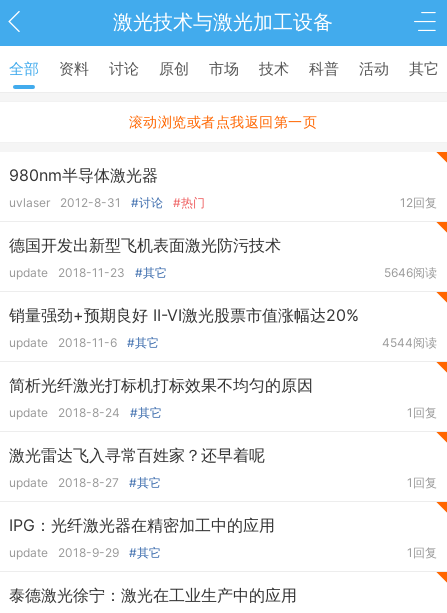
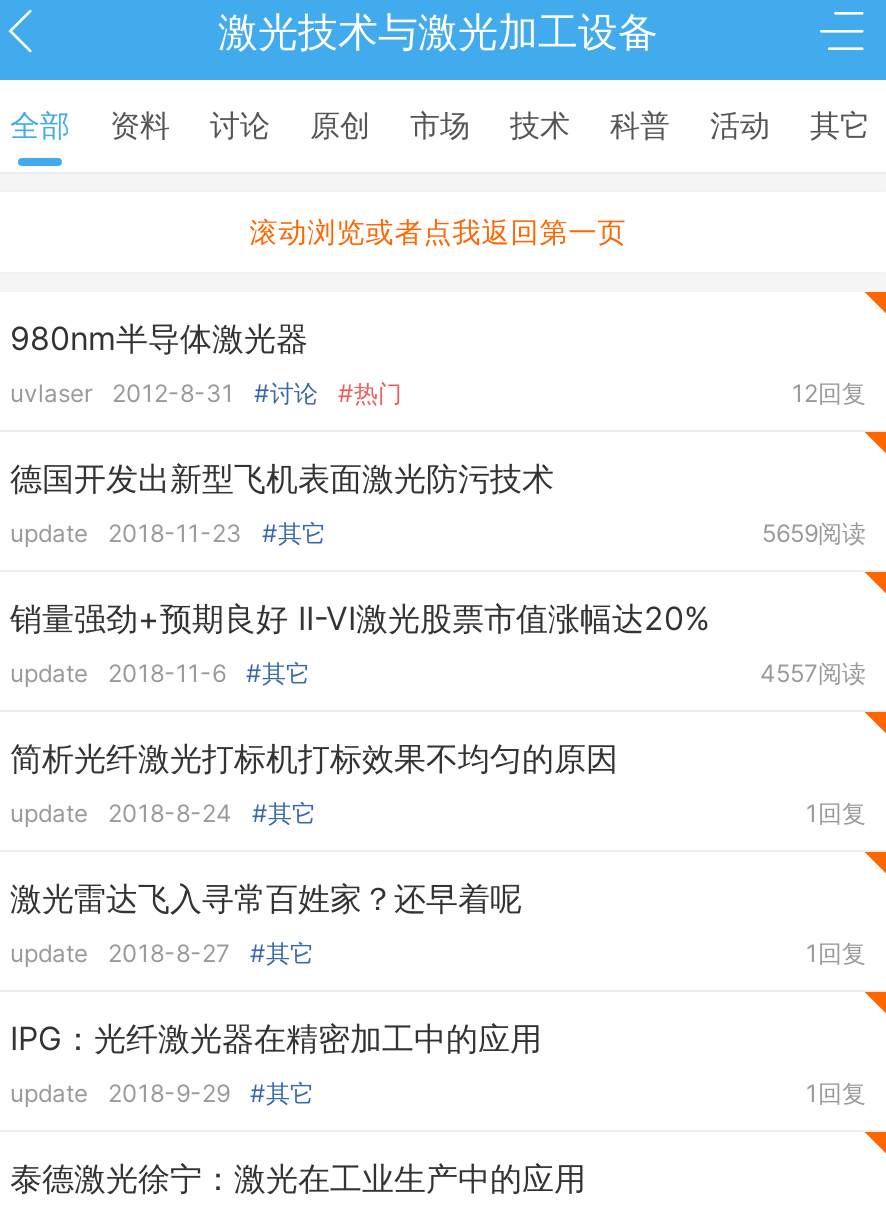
- 5646阅读
+ 5659阅读

- 4544阅读
+ 4557阅读
